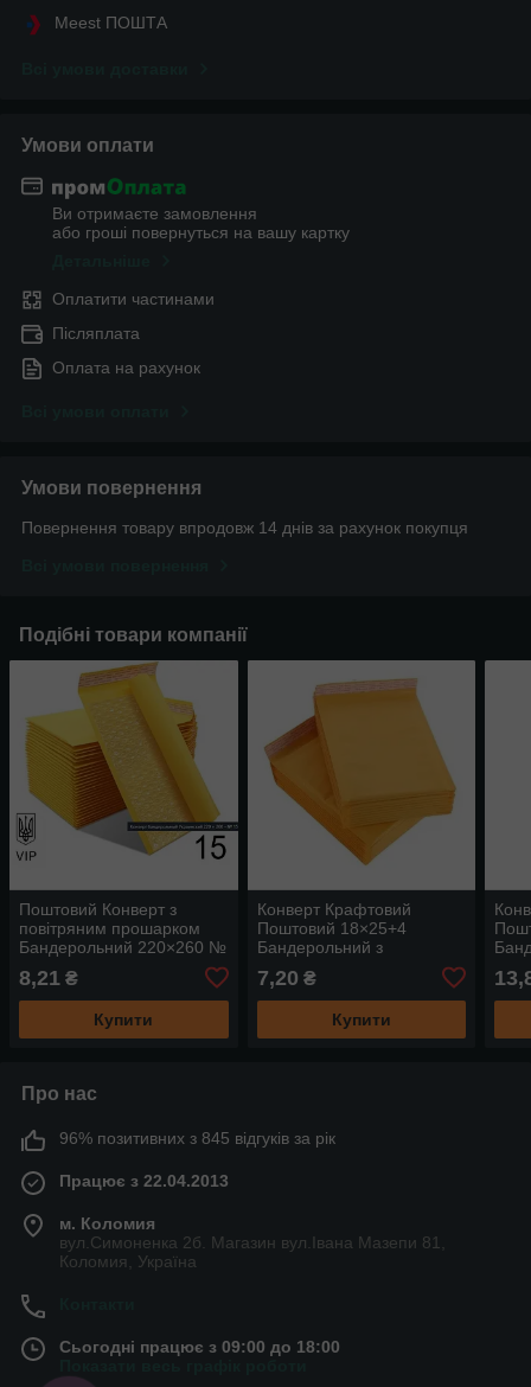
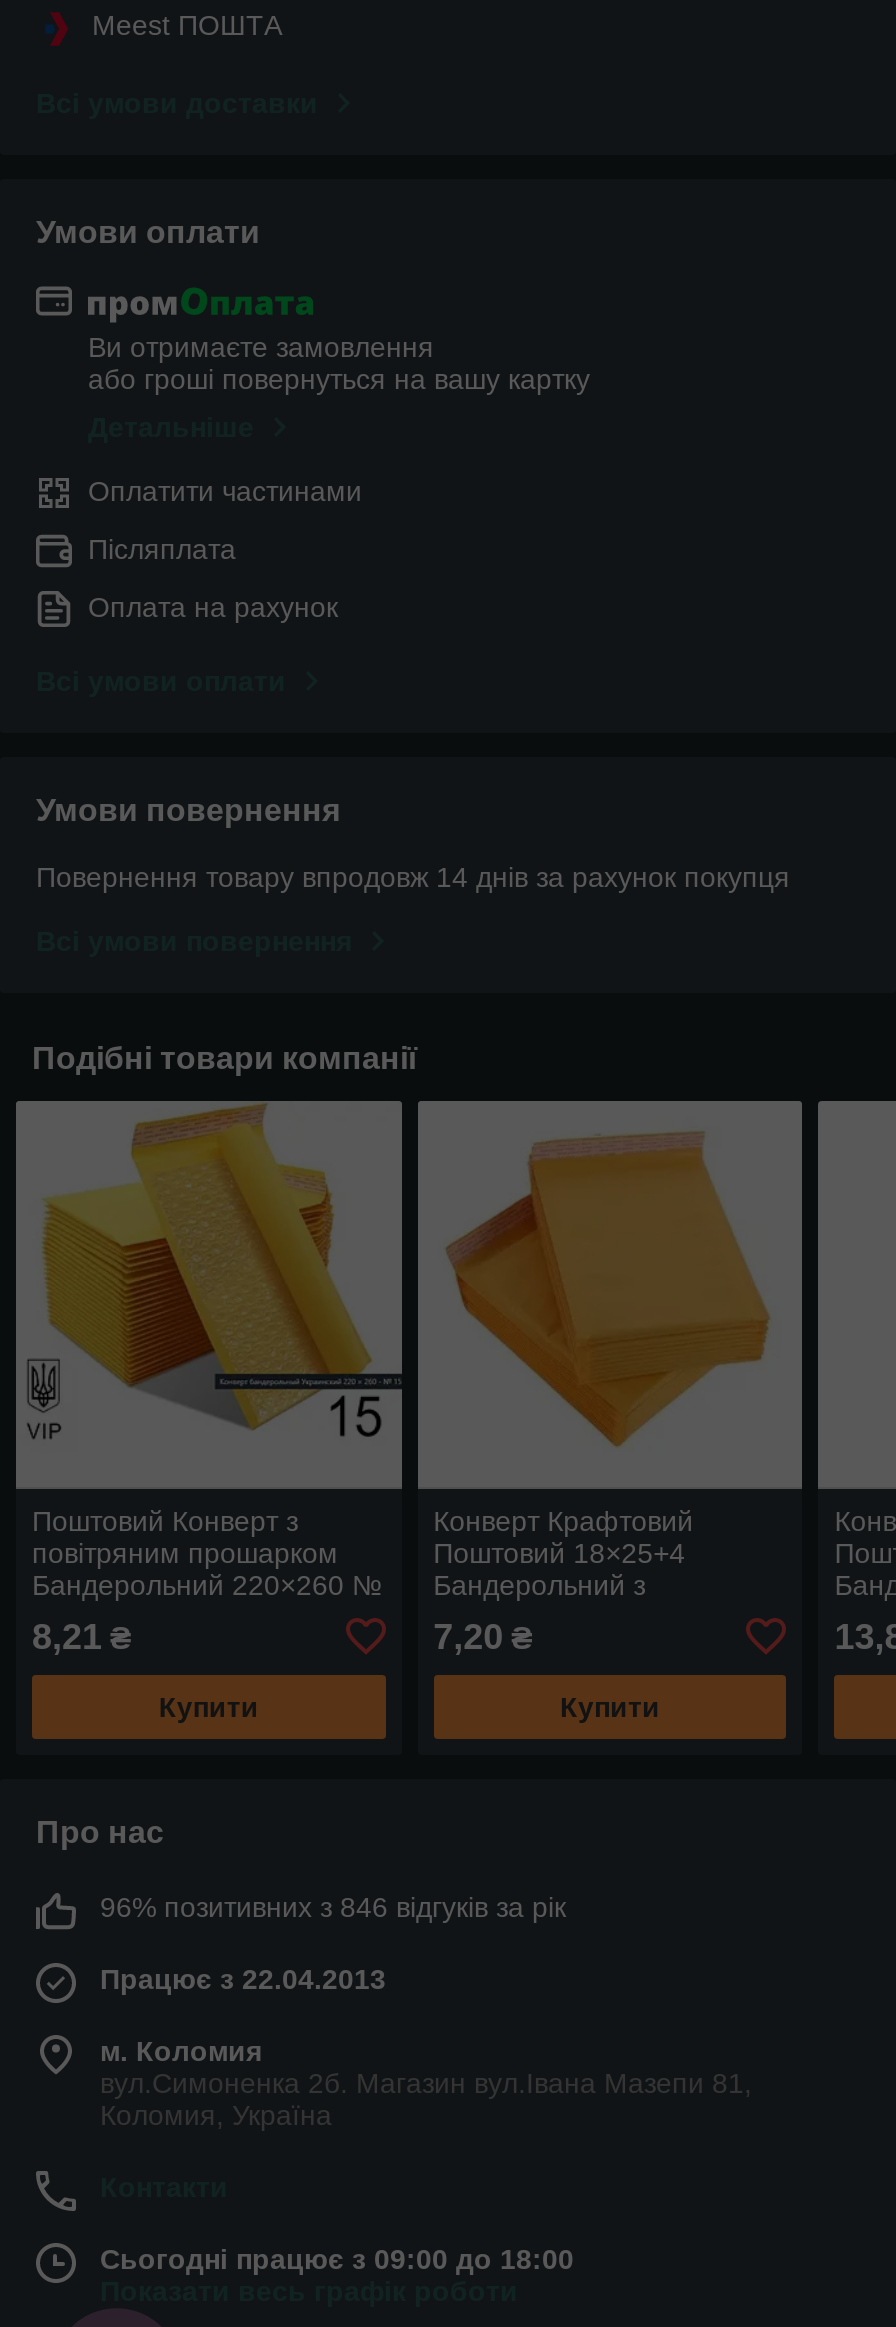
- 96% позитивних з 845 відгуків за рік
+ 96% позитивних з 846 відгуків за рік
